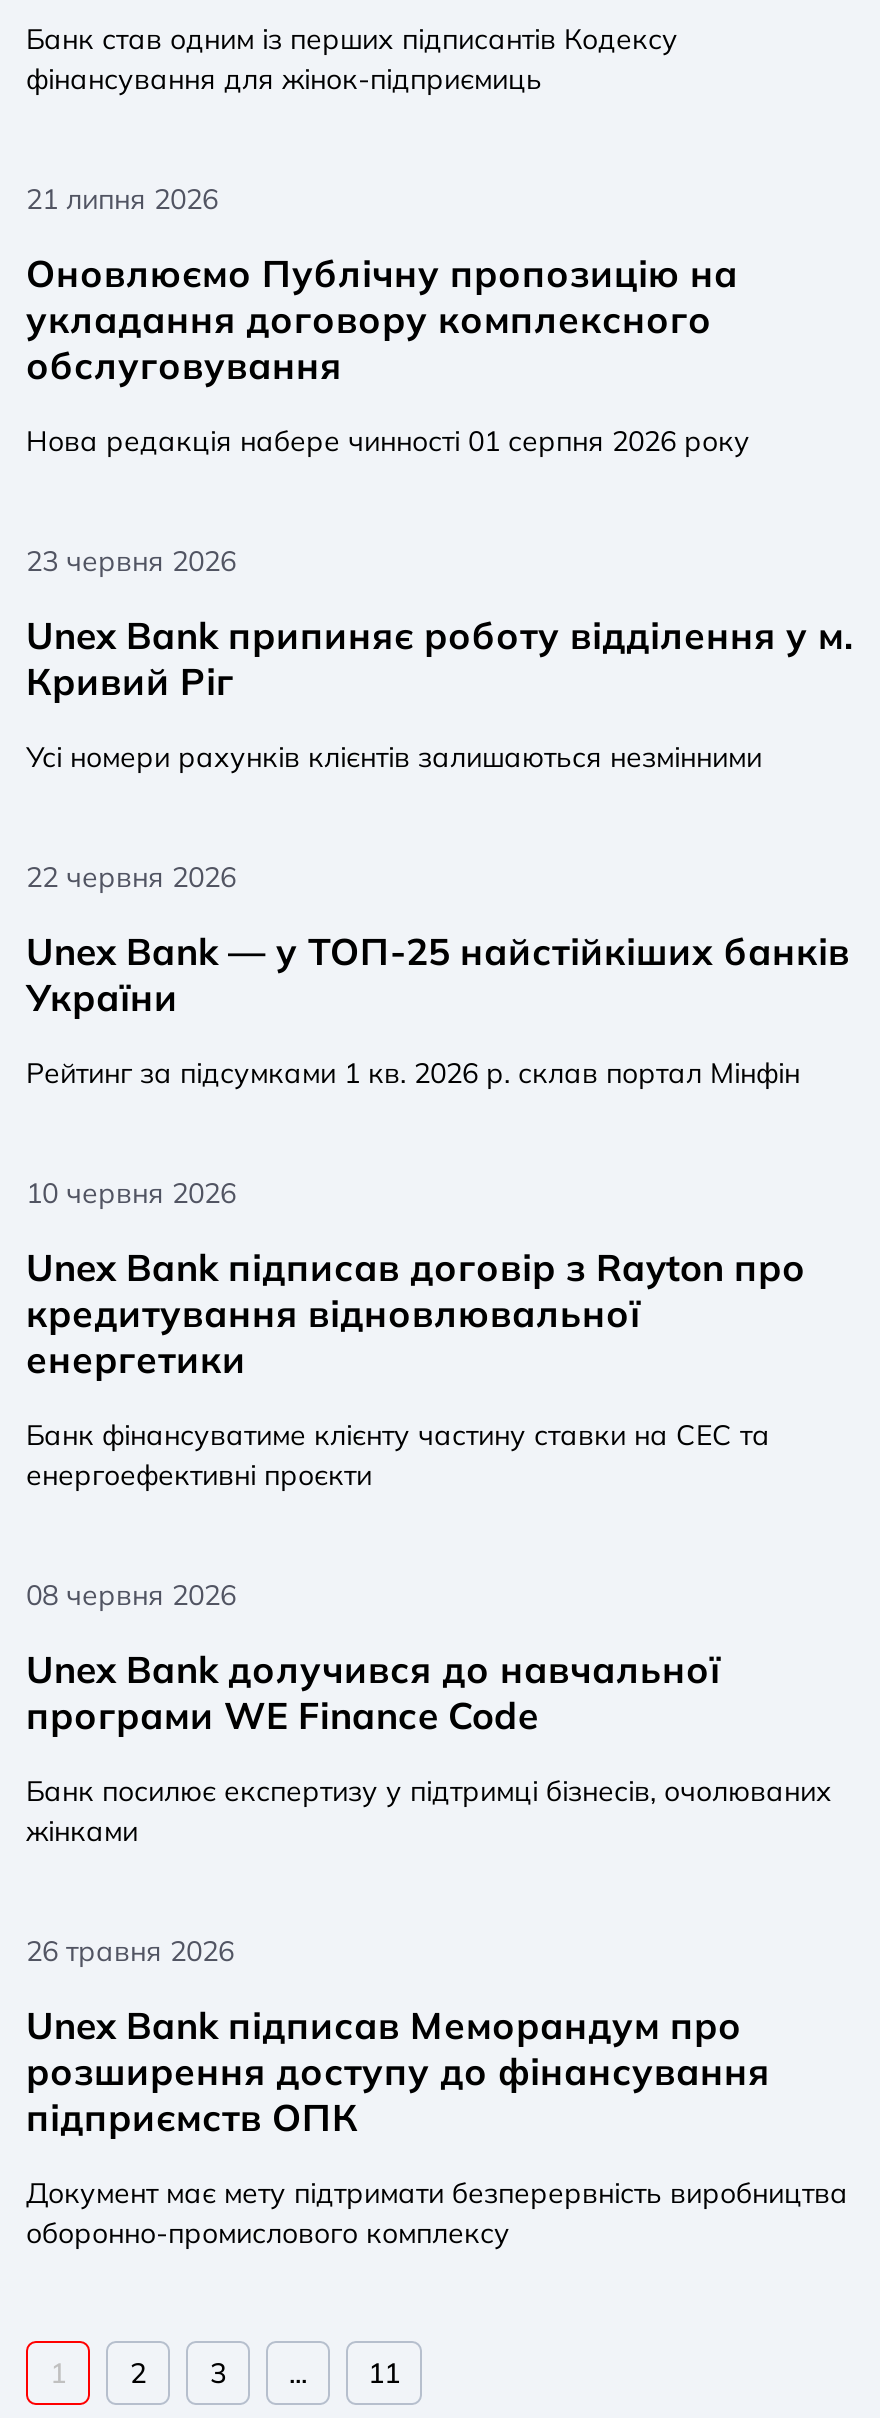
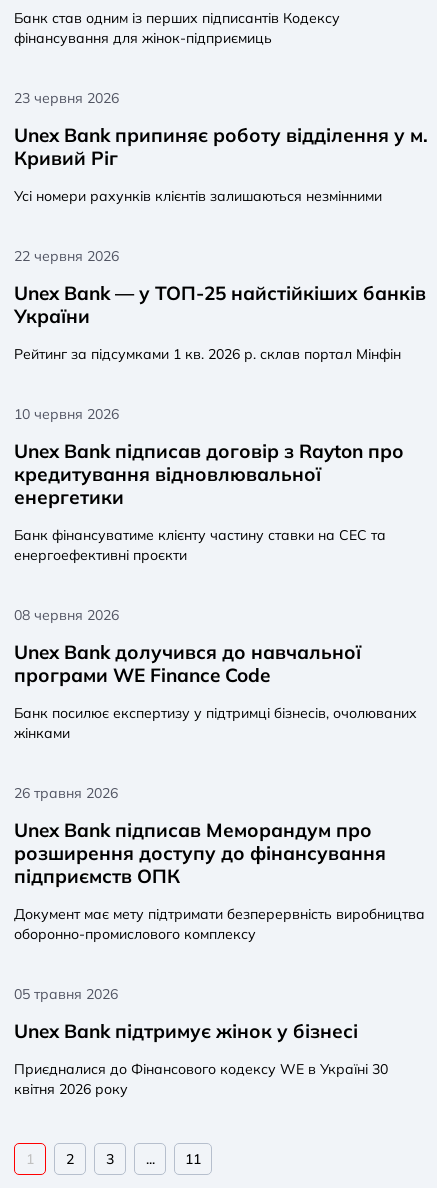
- 21 липня 2026
- Оновлюємо Публічну пропозицію на
- укладання договору комплексного
- обслуговування
- Нова редакція набере чинності 01 серпня 2026 року

moved up: 23 червня 2026 | Unex Bank припиняє роботу відділення у м. | Кривий Ріг | ... | Документ має мету підтримати безперервність виробництва | оборонно-промислового комплексу

+ 05 травня 2026
+ Unex Bank підтримує жінок у бізнесі
+ Приєдналися до Фінансового кодексу WE в Україні 30
+ квітня 2026 року
